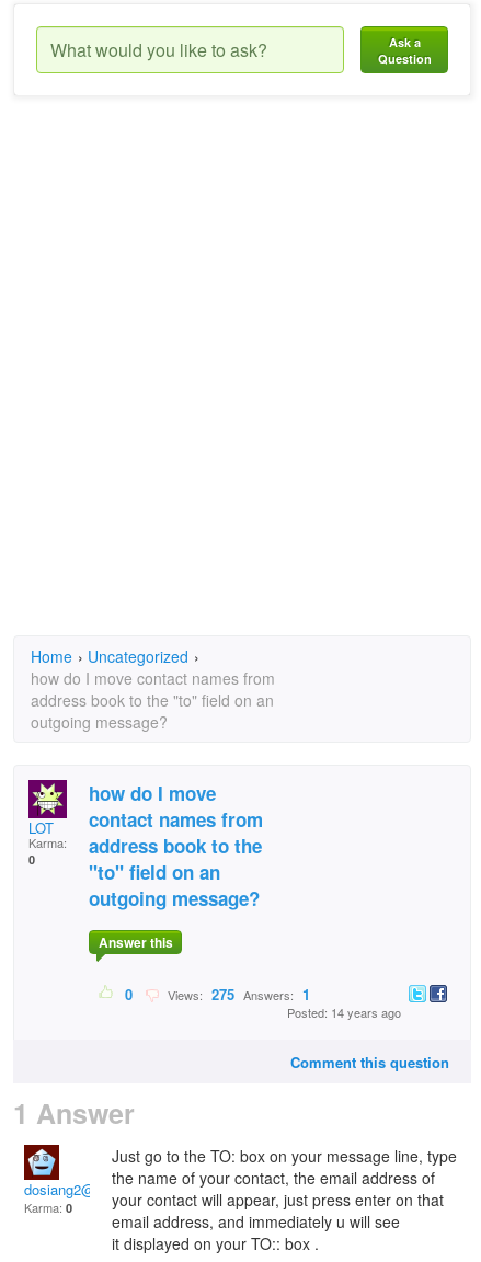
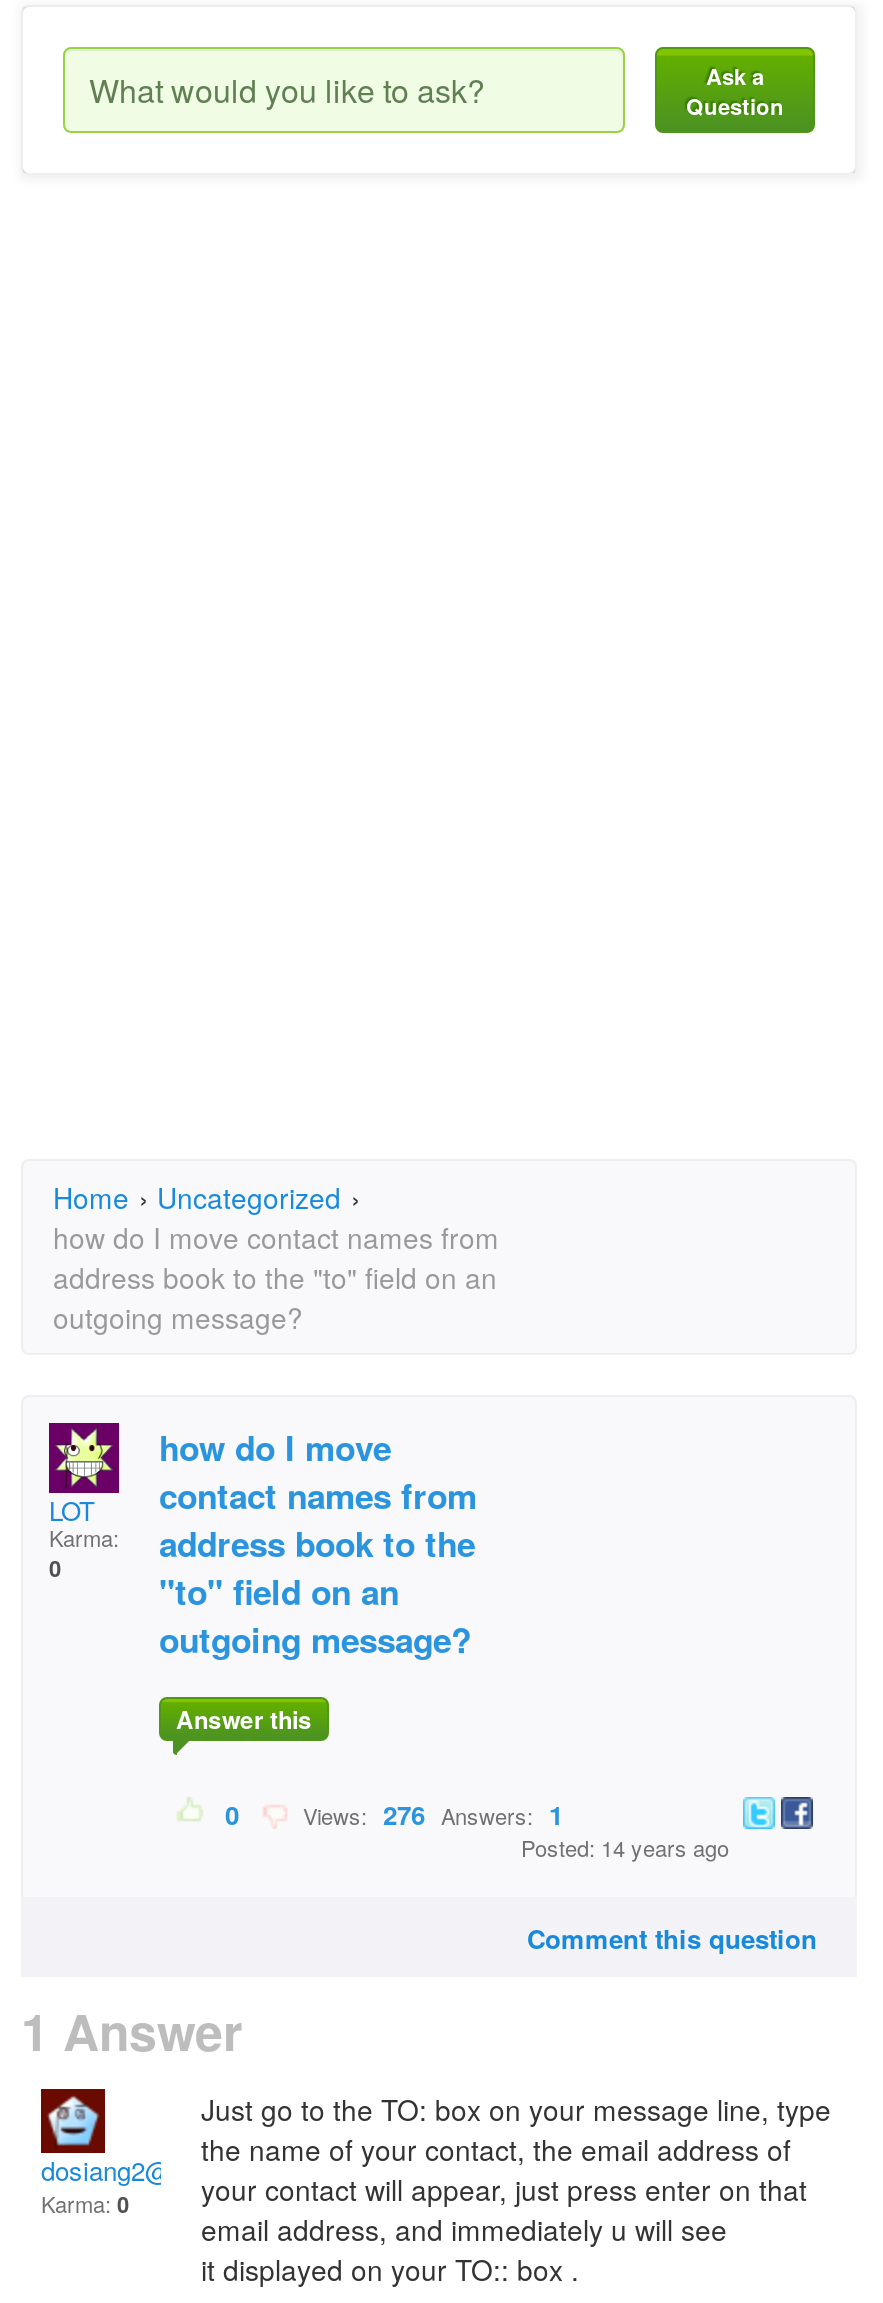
- Views: 275 Answers: 1
+ Views: 276 Answers: 1
